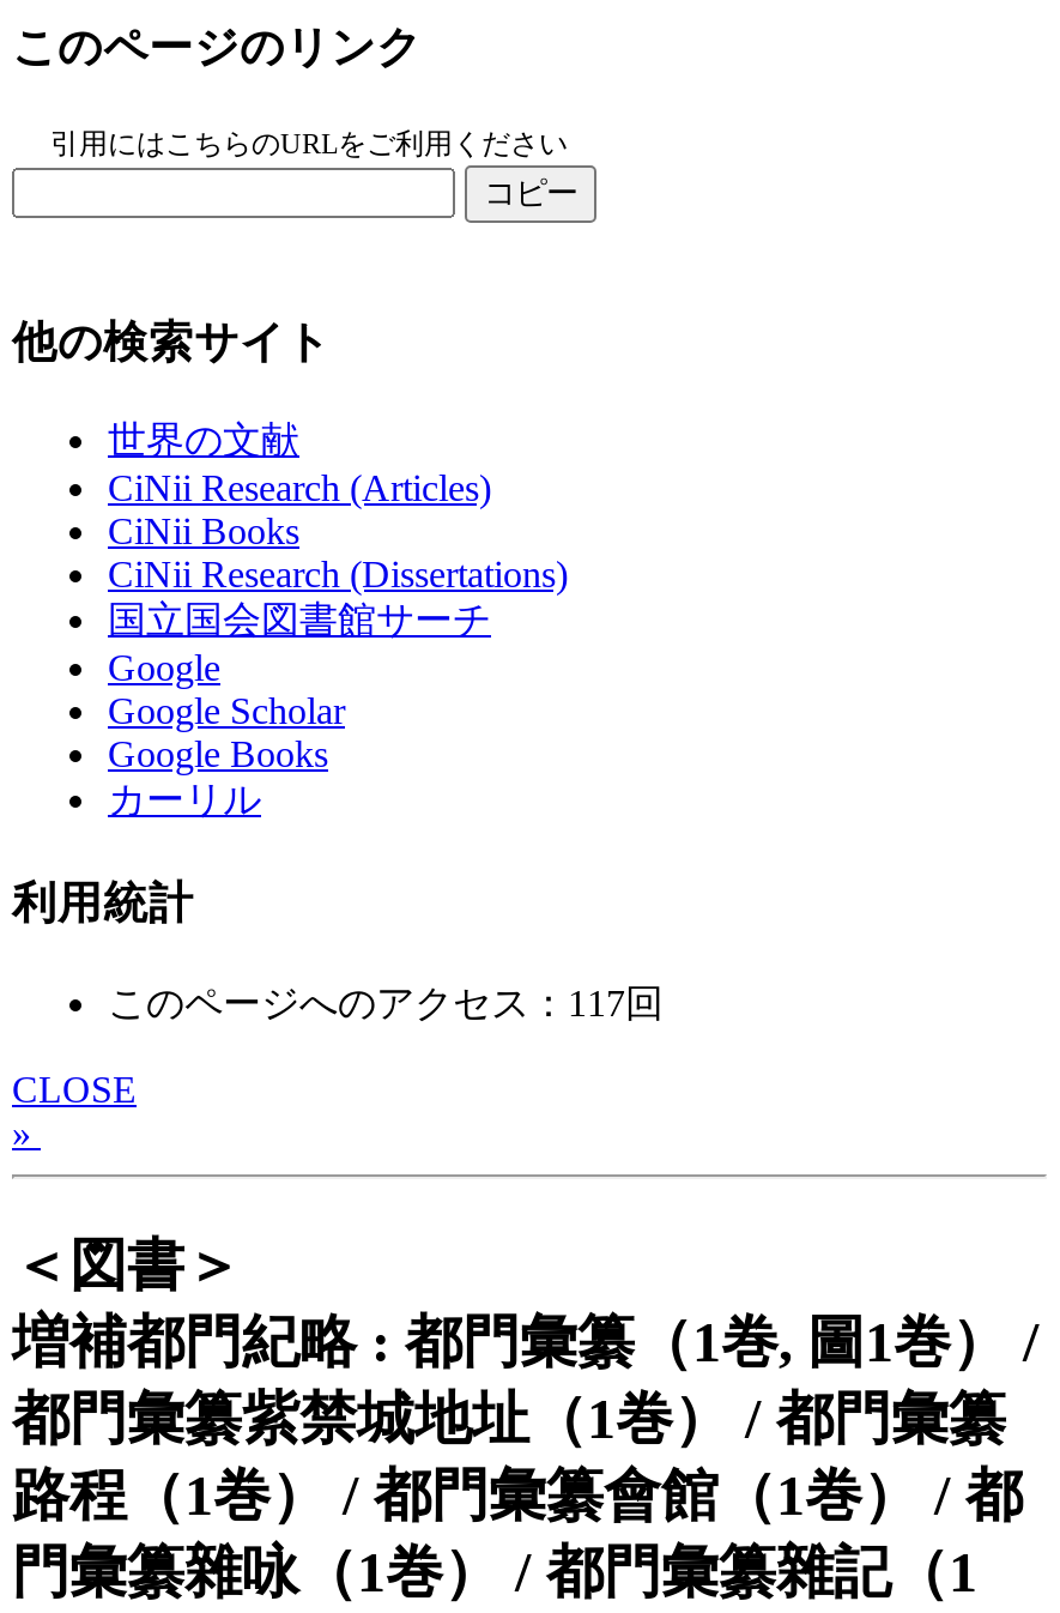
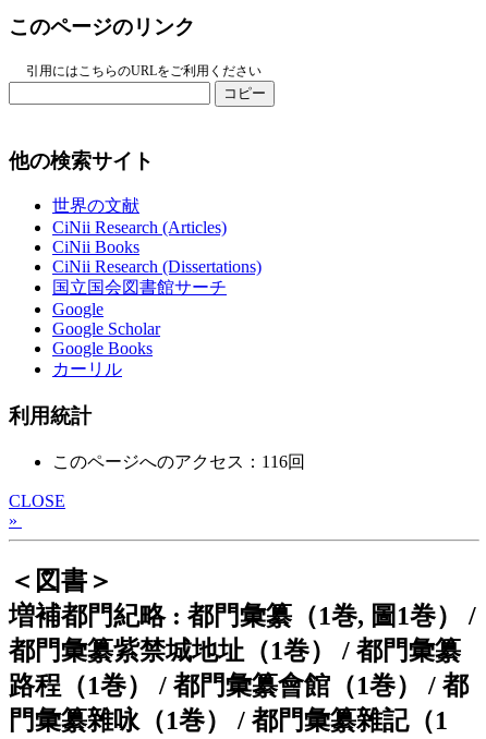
- このページへのアクセス：117回
+ このページへのアクセス：116回
